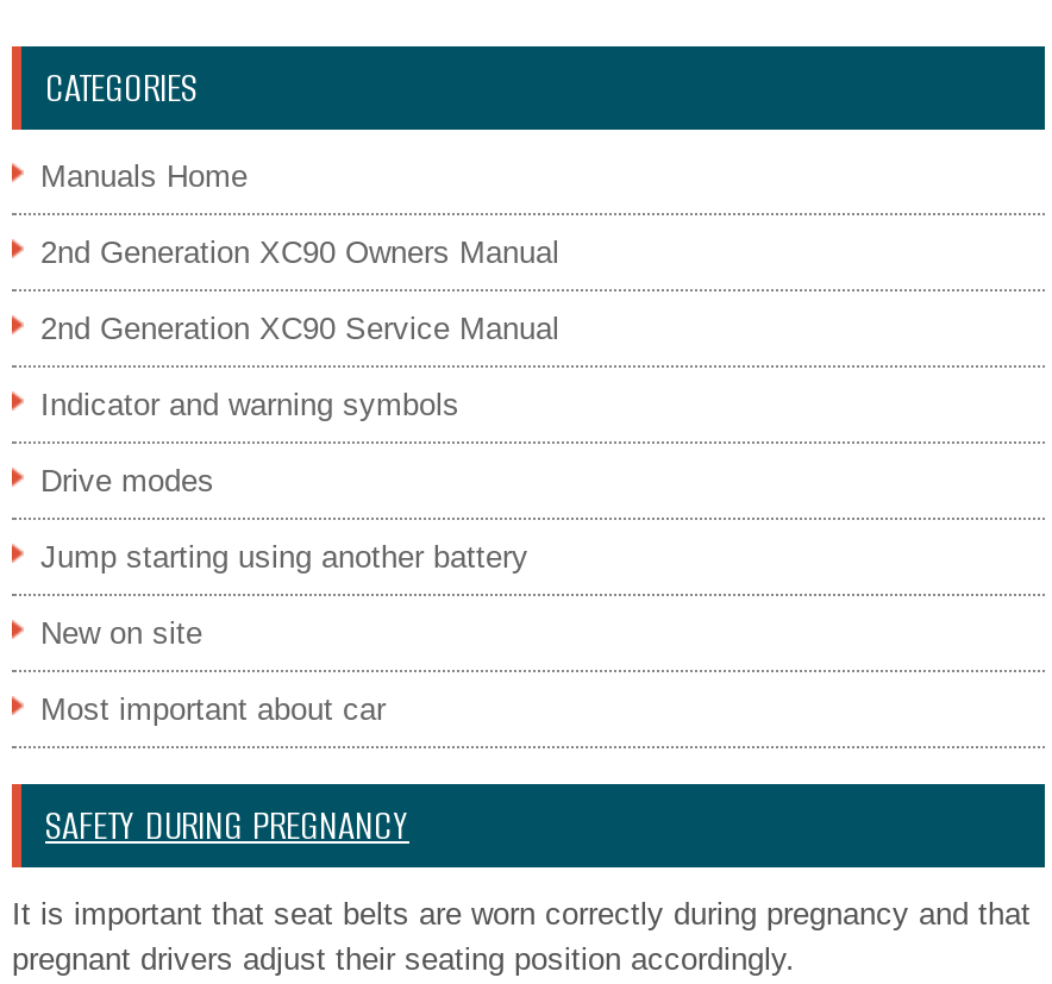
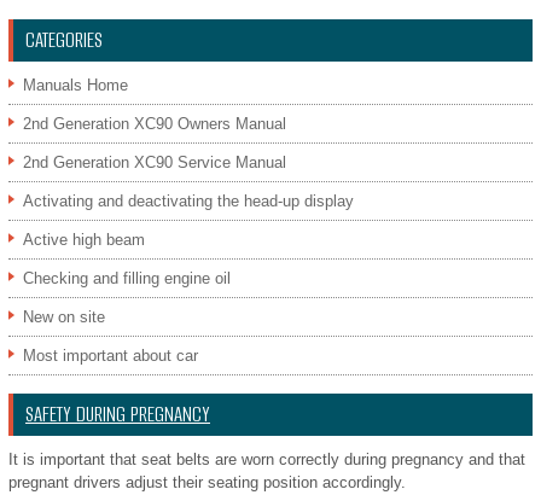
- Indicator and warning symbols
+ Activating and deactivating the head-up display

- Drive modes
+ Active high beam

- Jump starting using another battery
+ Checking and filling engine oil
